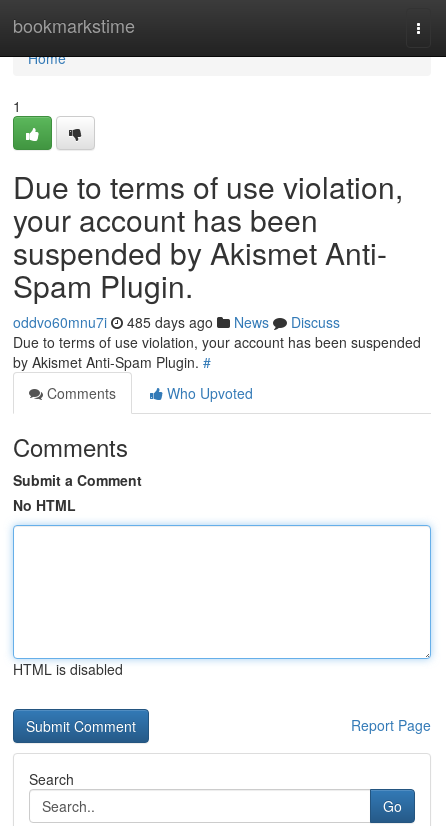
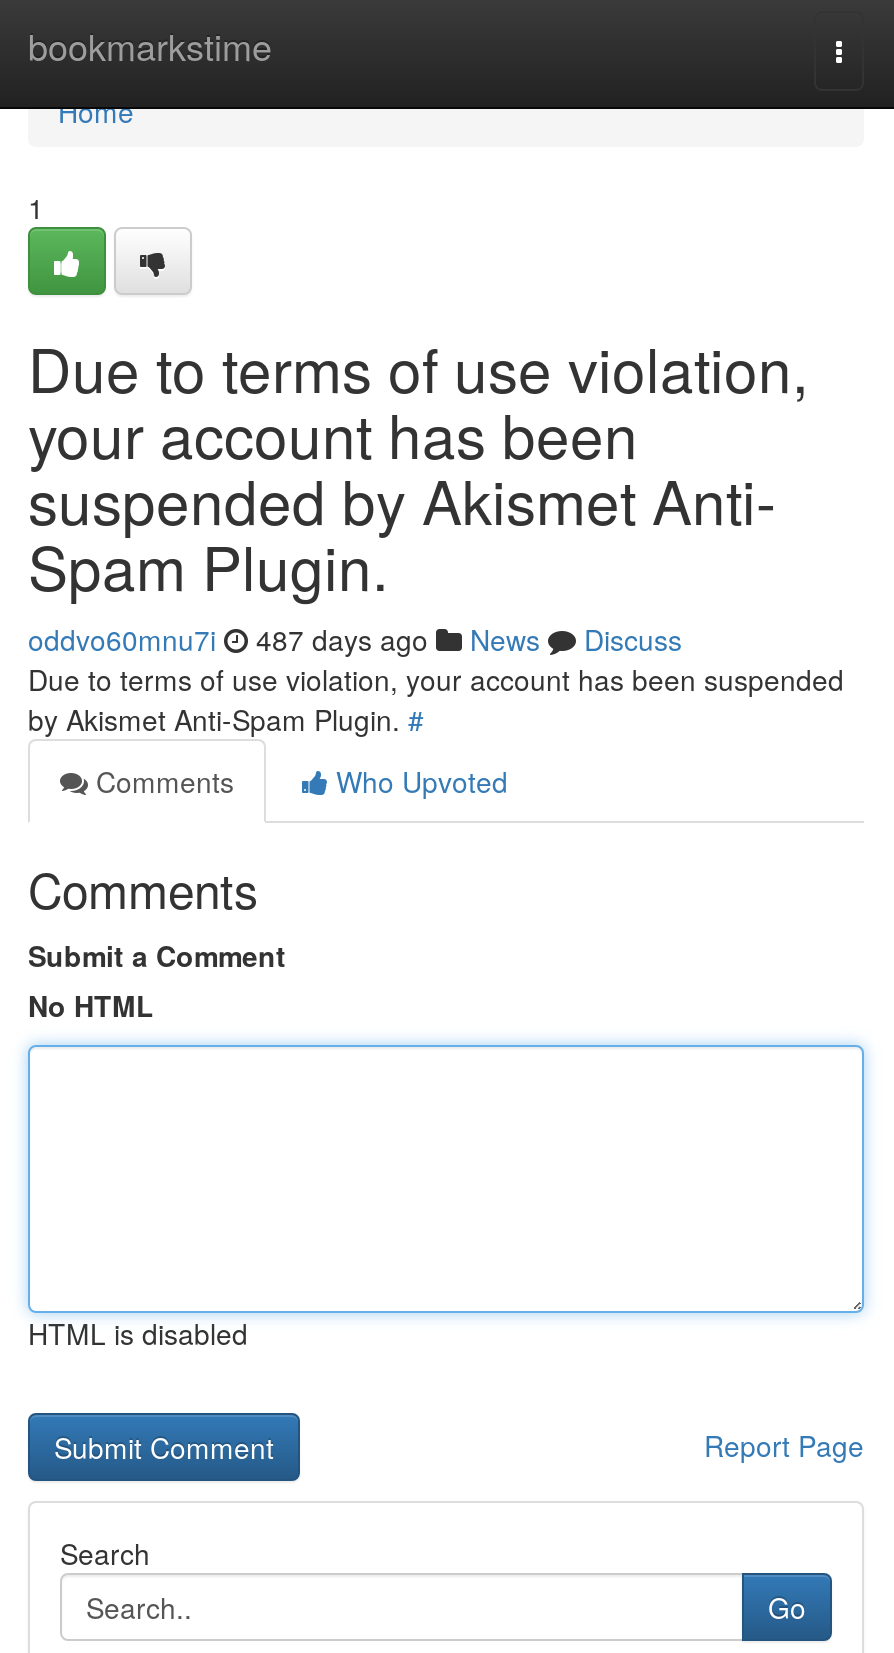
- oddvo60mnu7i 485 days ago News Discuss
+ oddvo60mnu7i 487 days ago News Discuss
